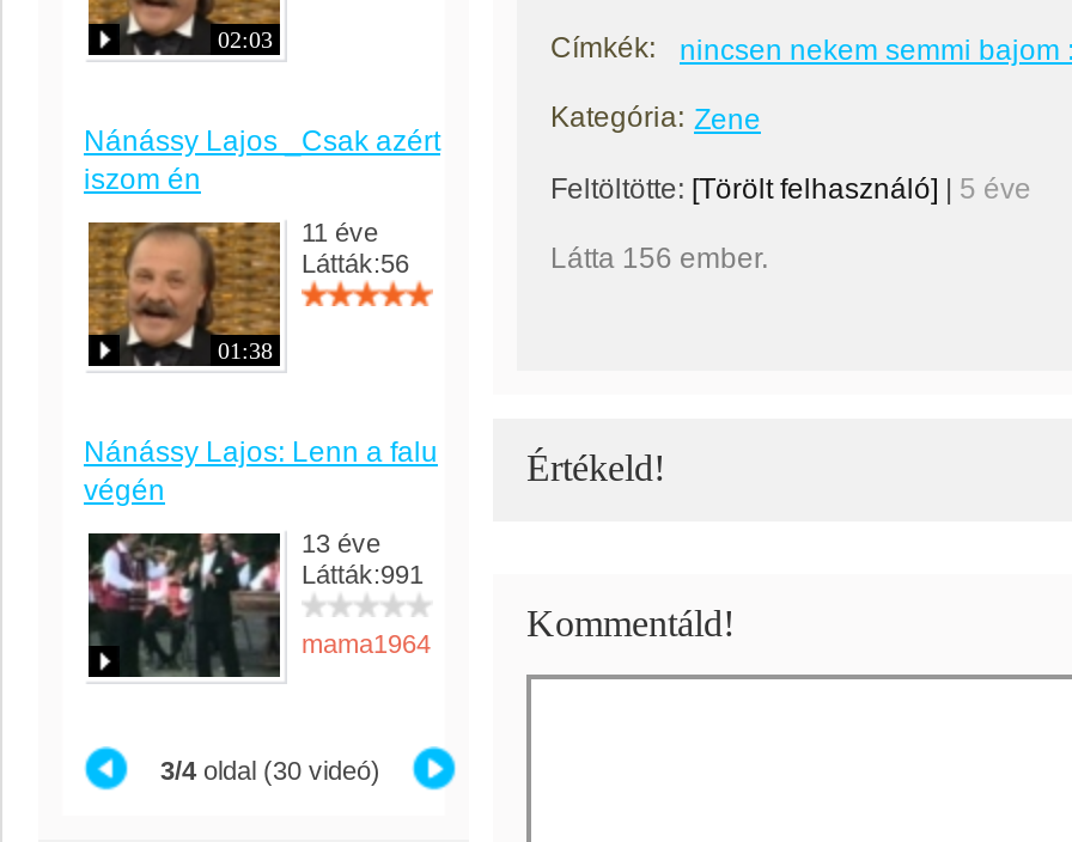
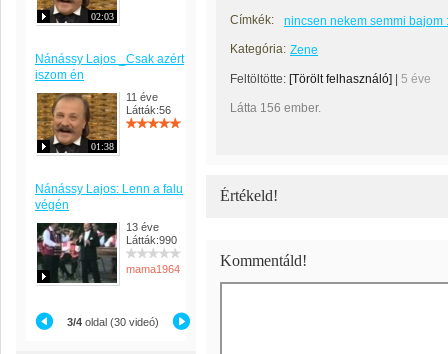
- Látták:991
+ Látták:990
